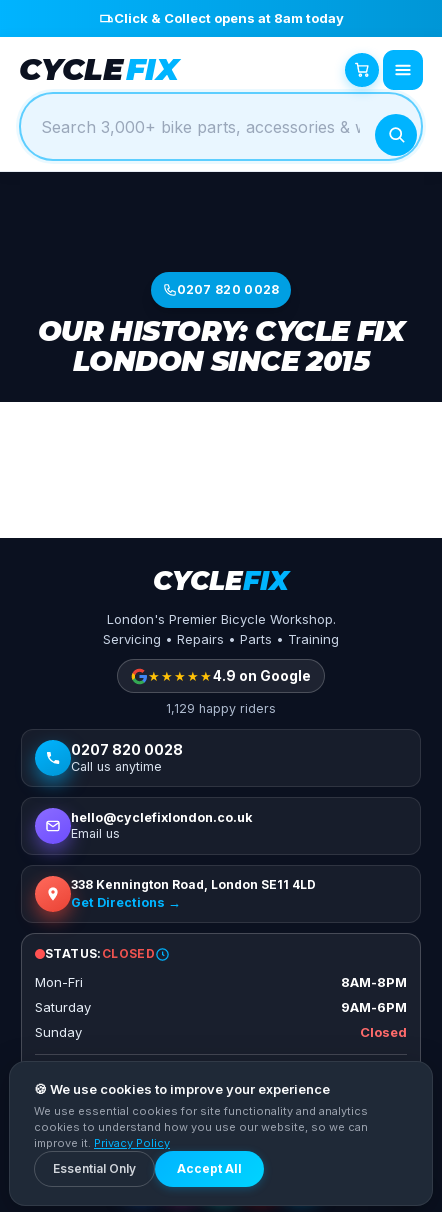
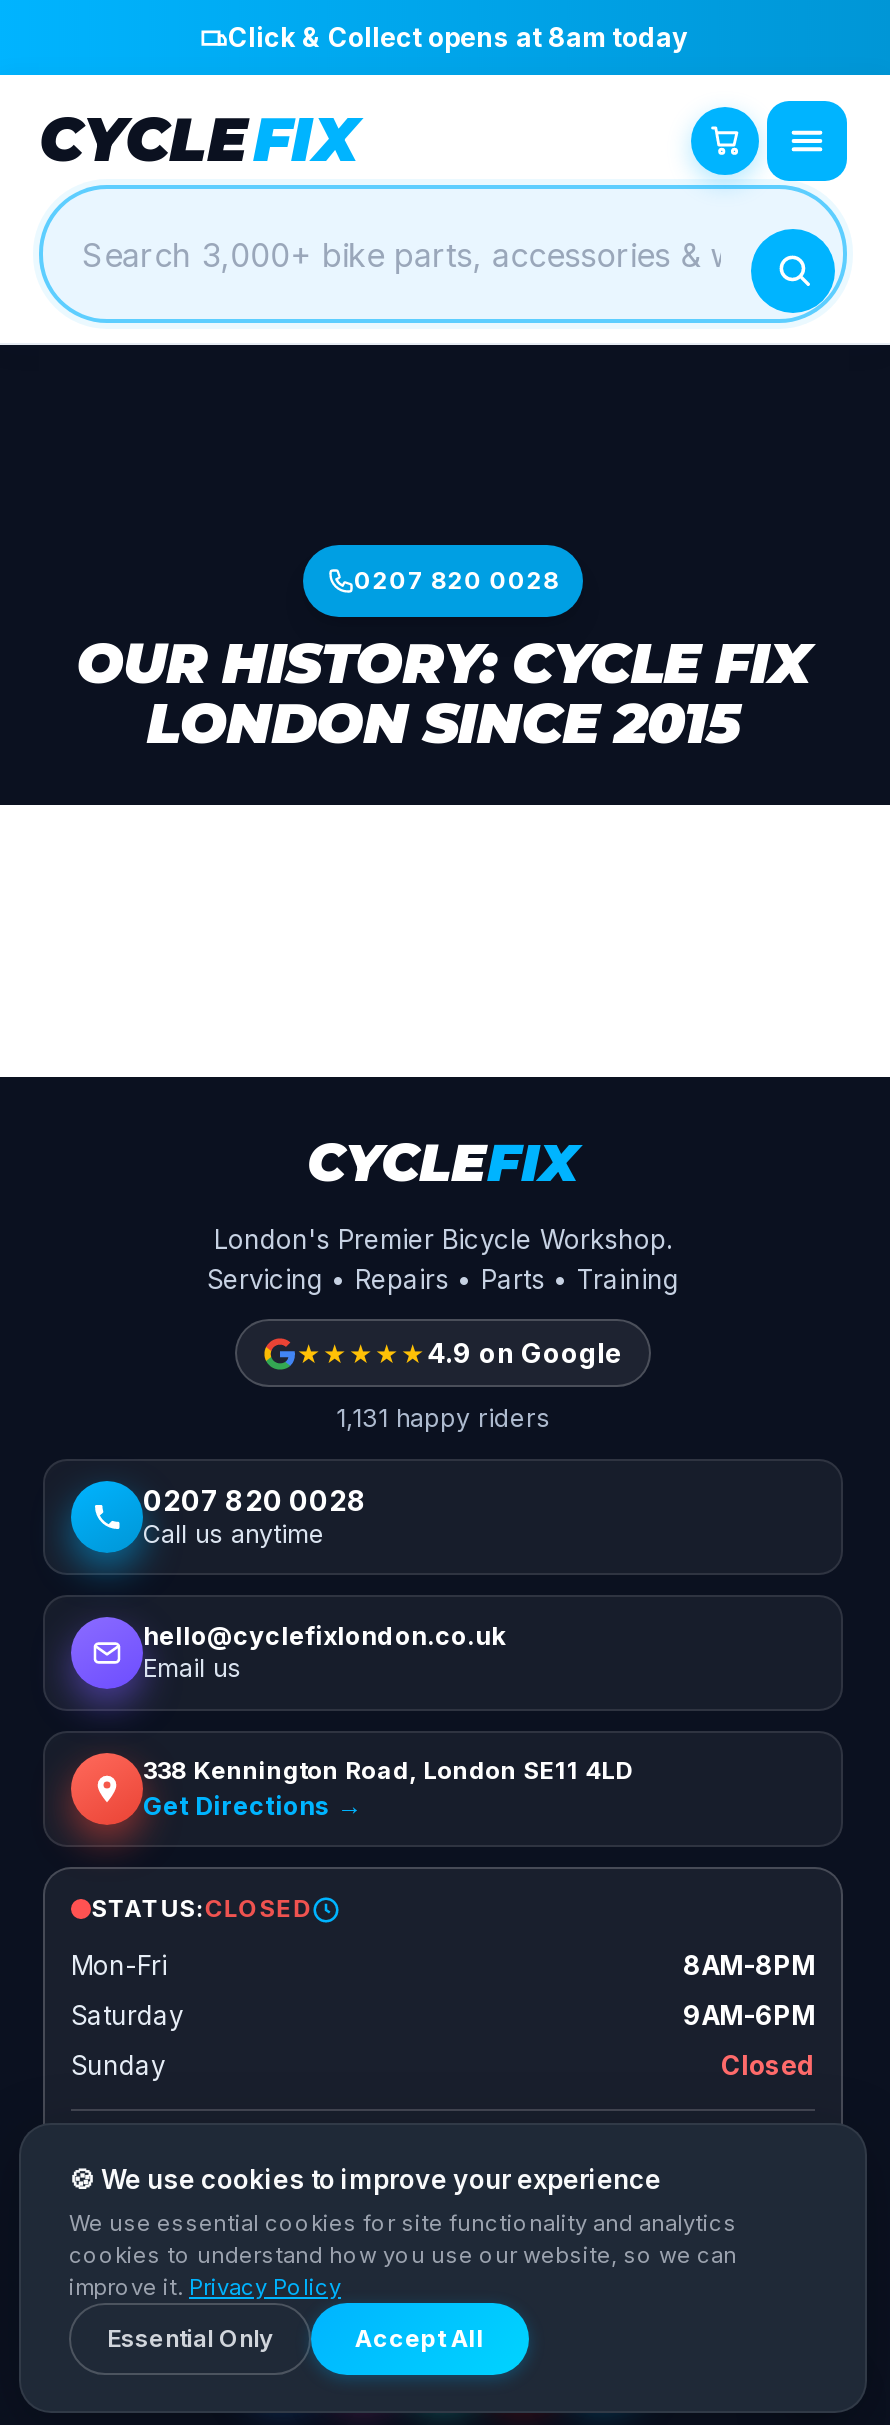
- 1,129 happy riders
+ 1,131 happy riders
